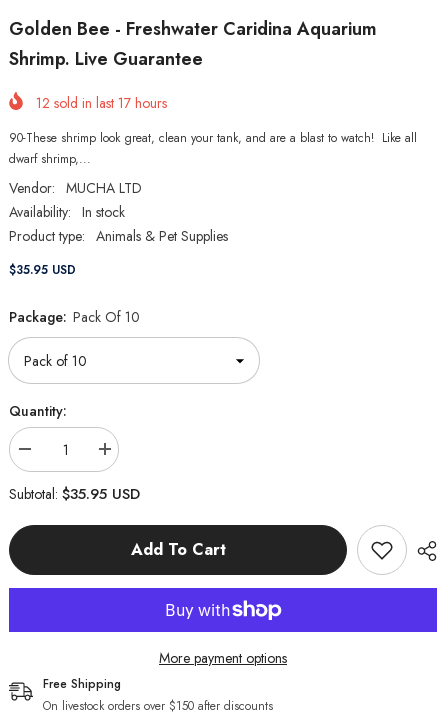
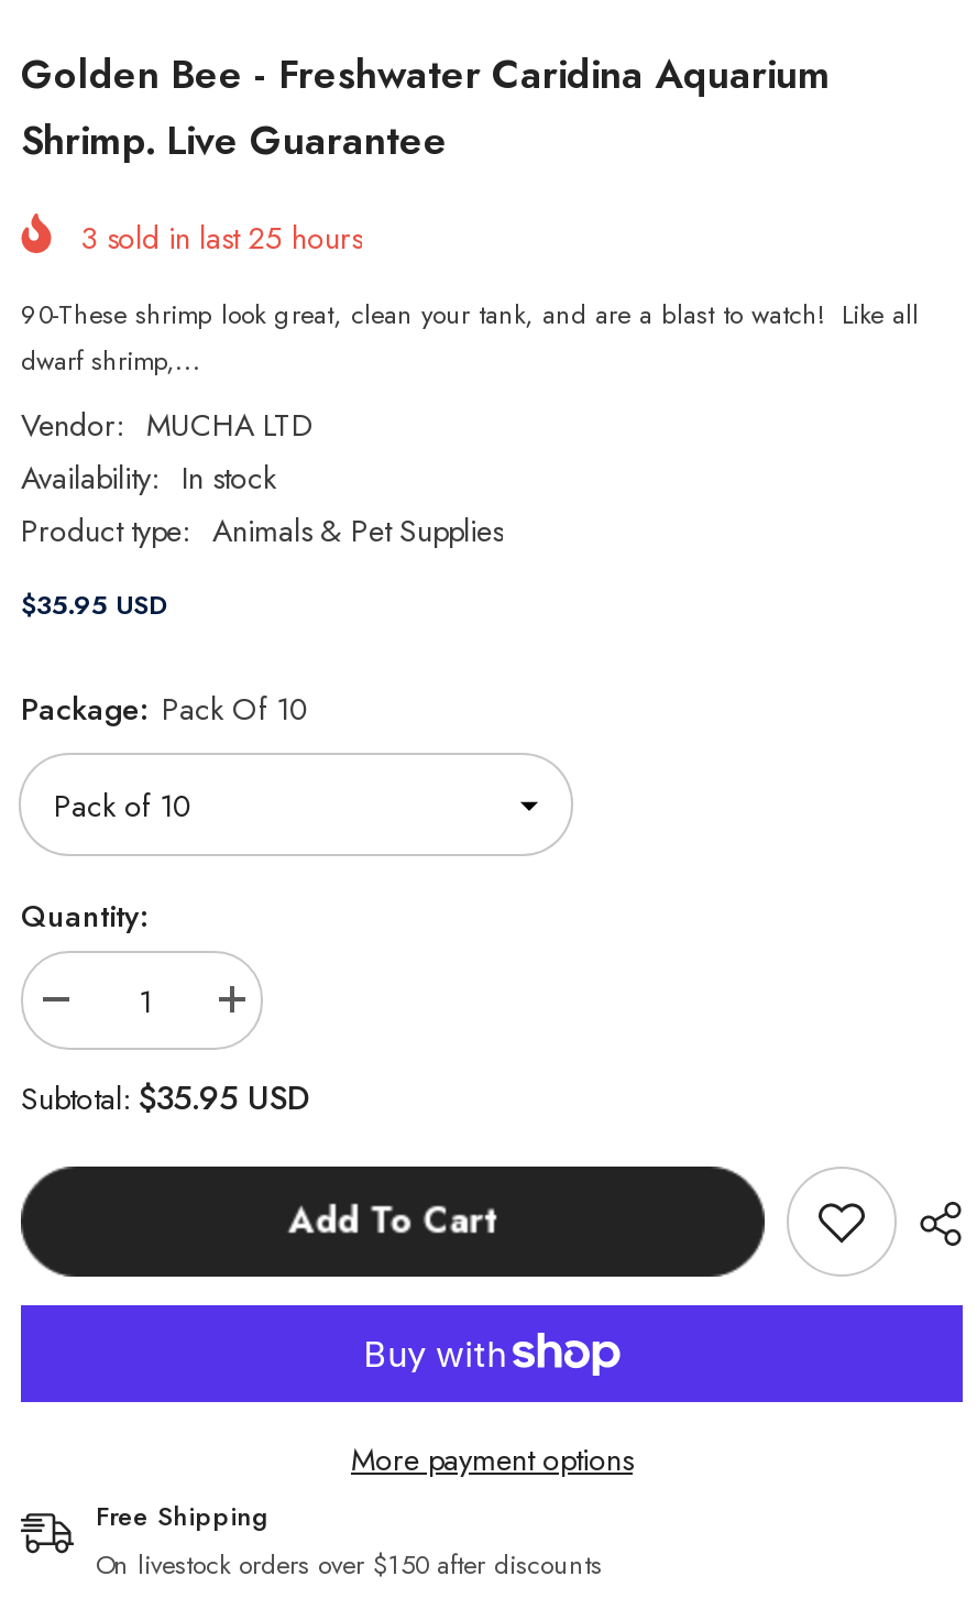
- 12 sold in last 17 hours
+ 3 sold in last 25 hours
